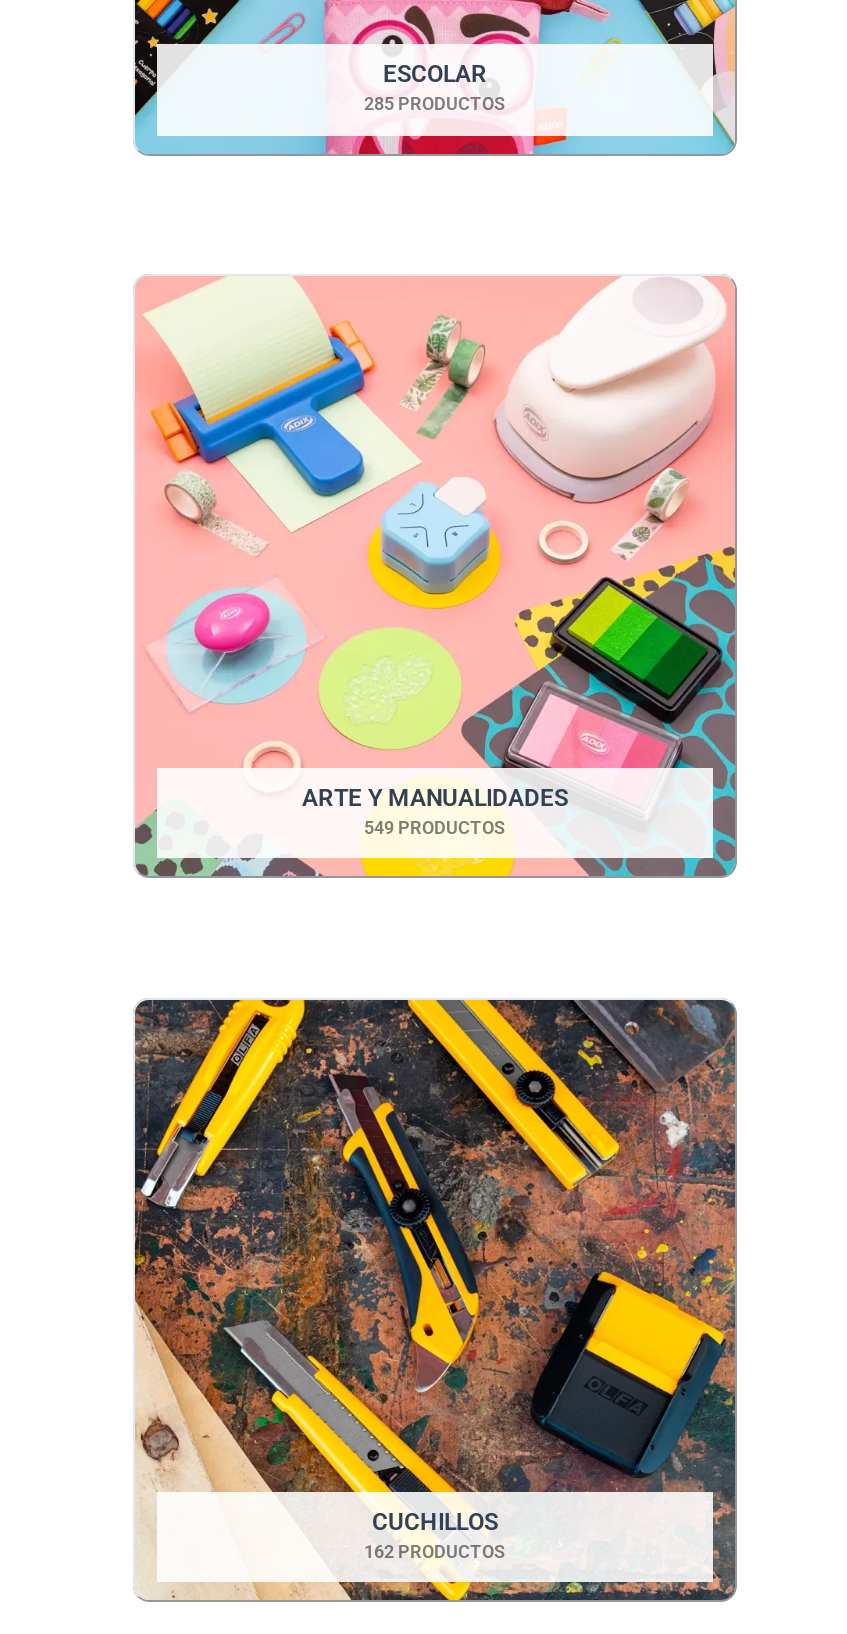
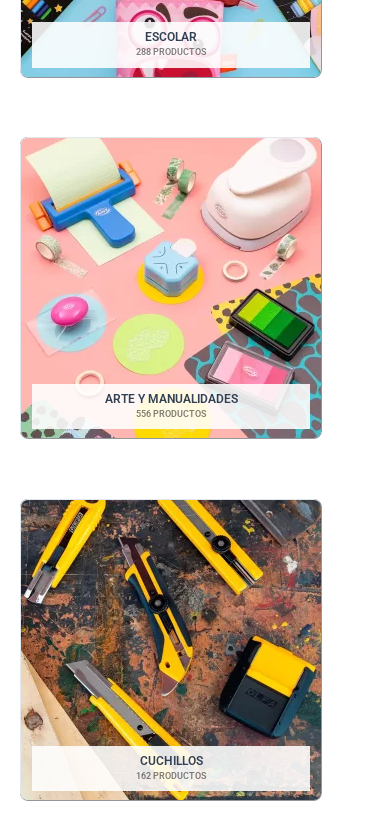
- 285 PRODUCTOS
+ 288 PRODUCTOS

- 549 PRODUCTOS
+ 556 PRODUCTOS
